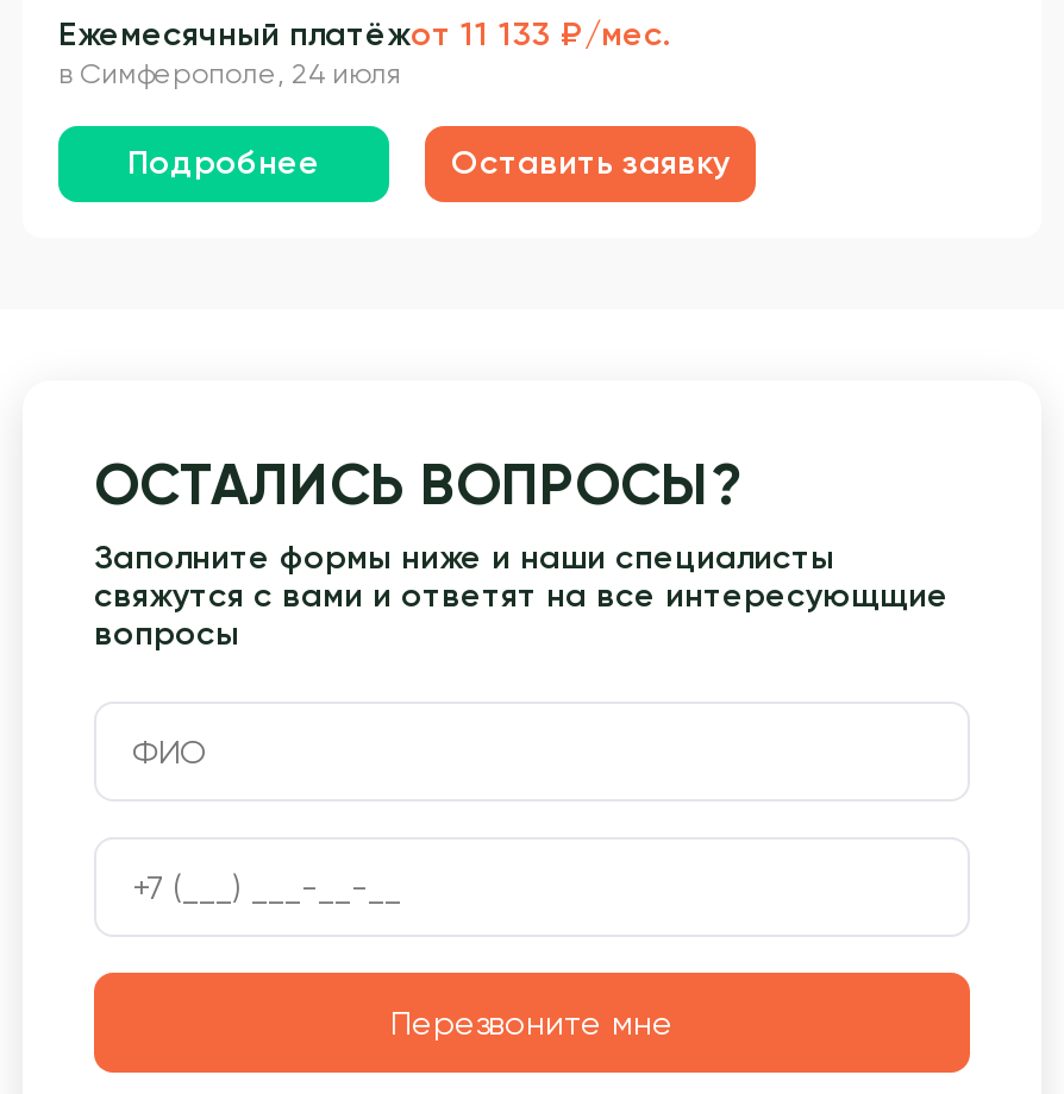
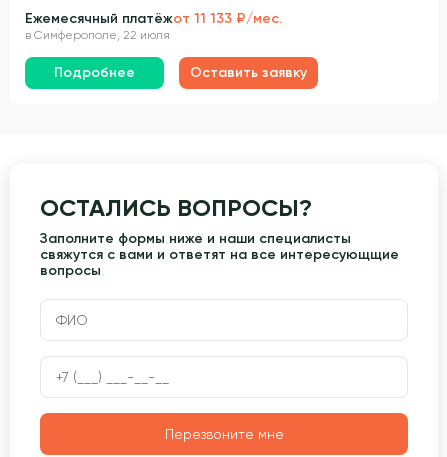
- в Симферополе, 24 июля
+ в Симферополе, 22 июля
